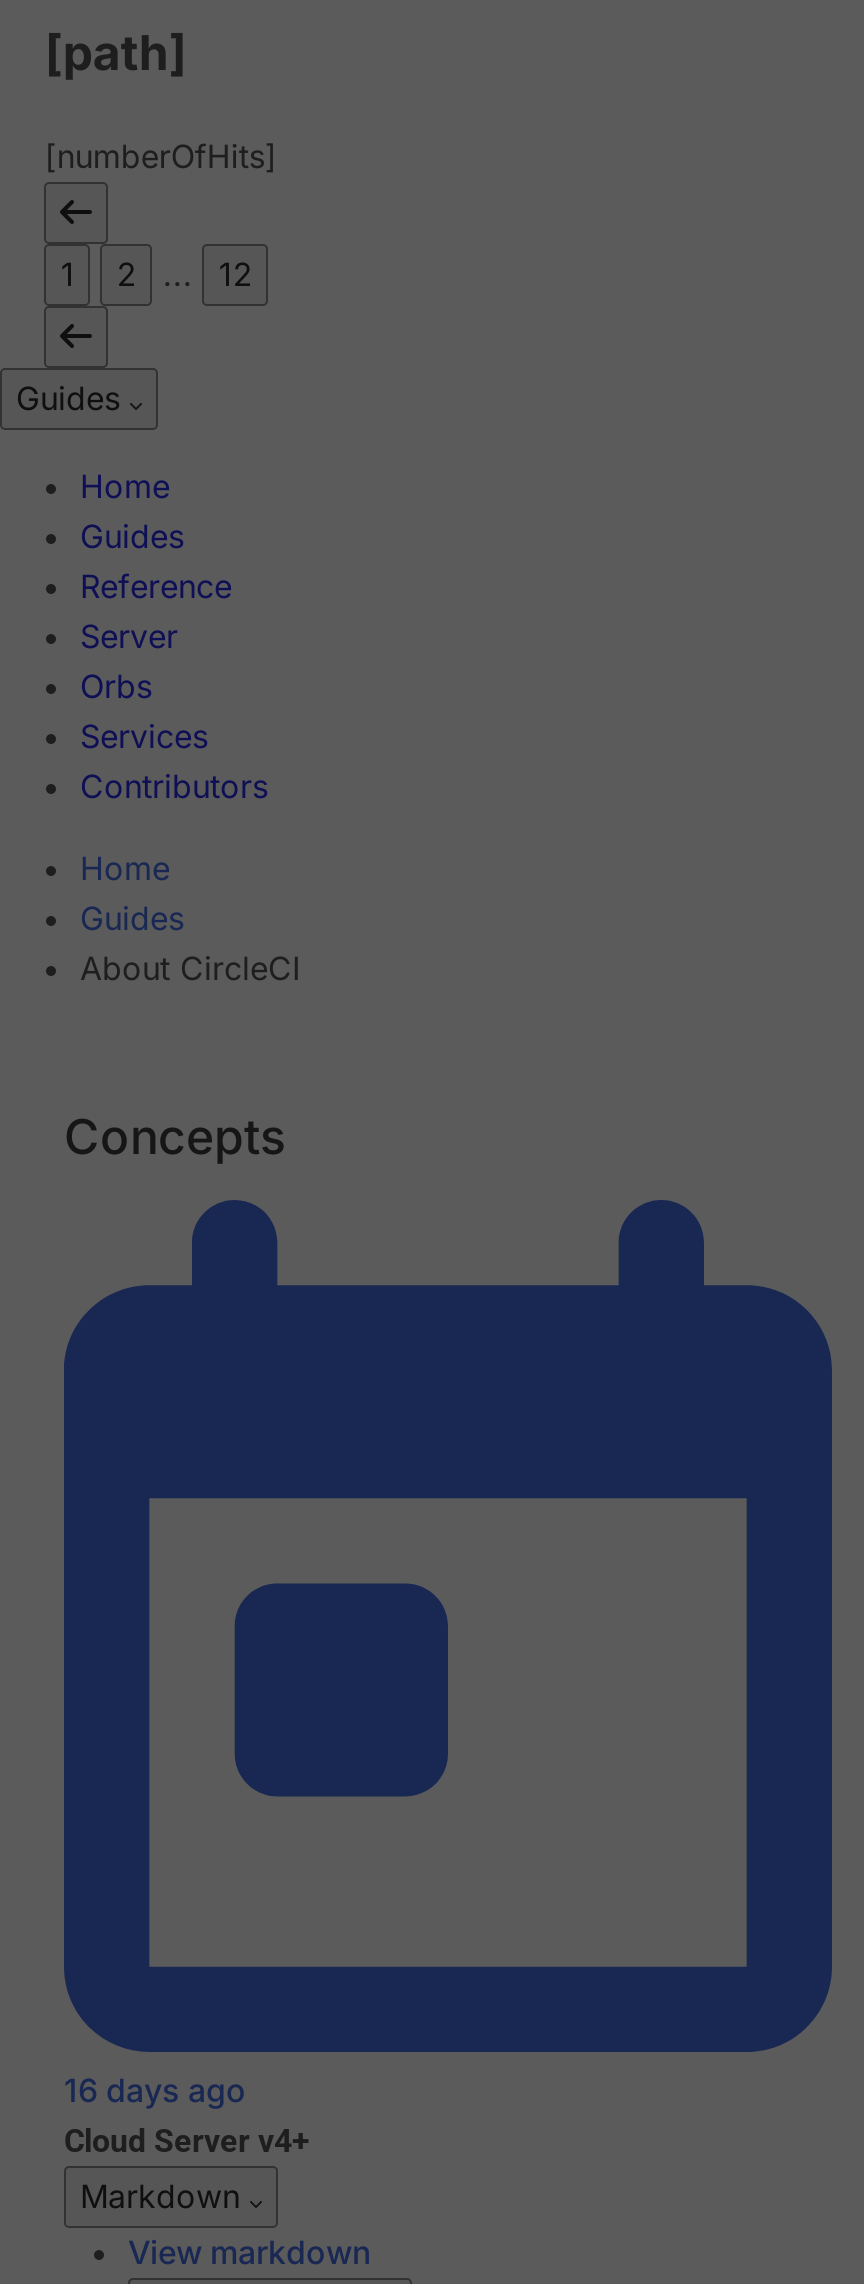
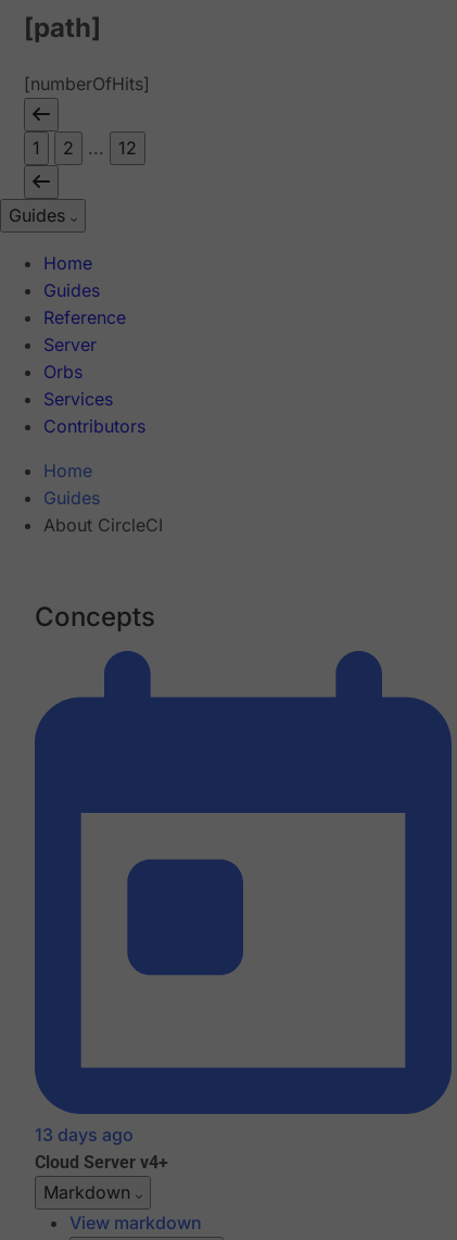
- 16 days ago
+ 13 days ago
